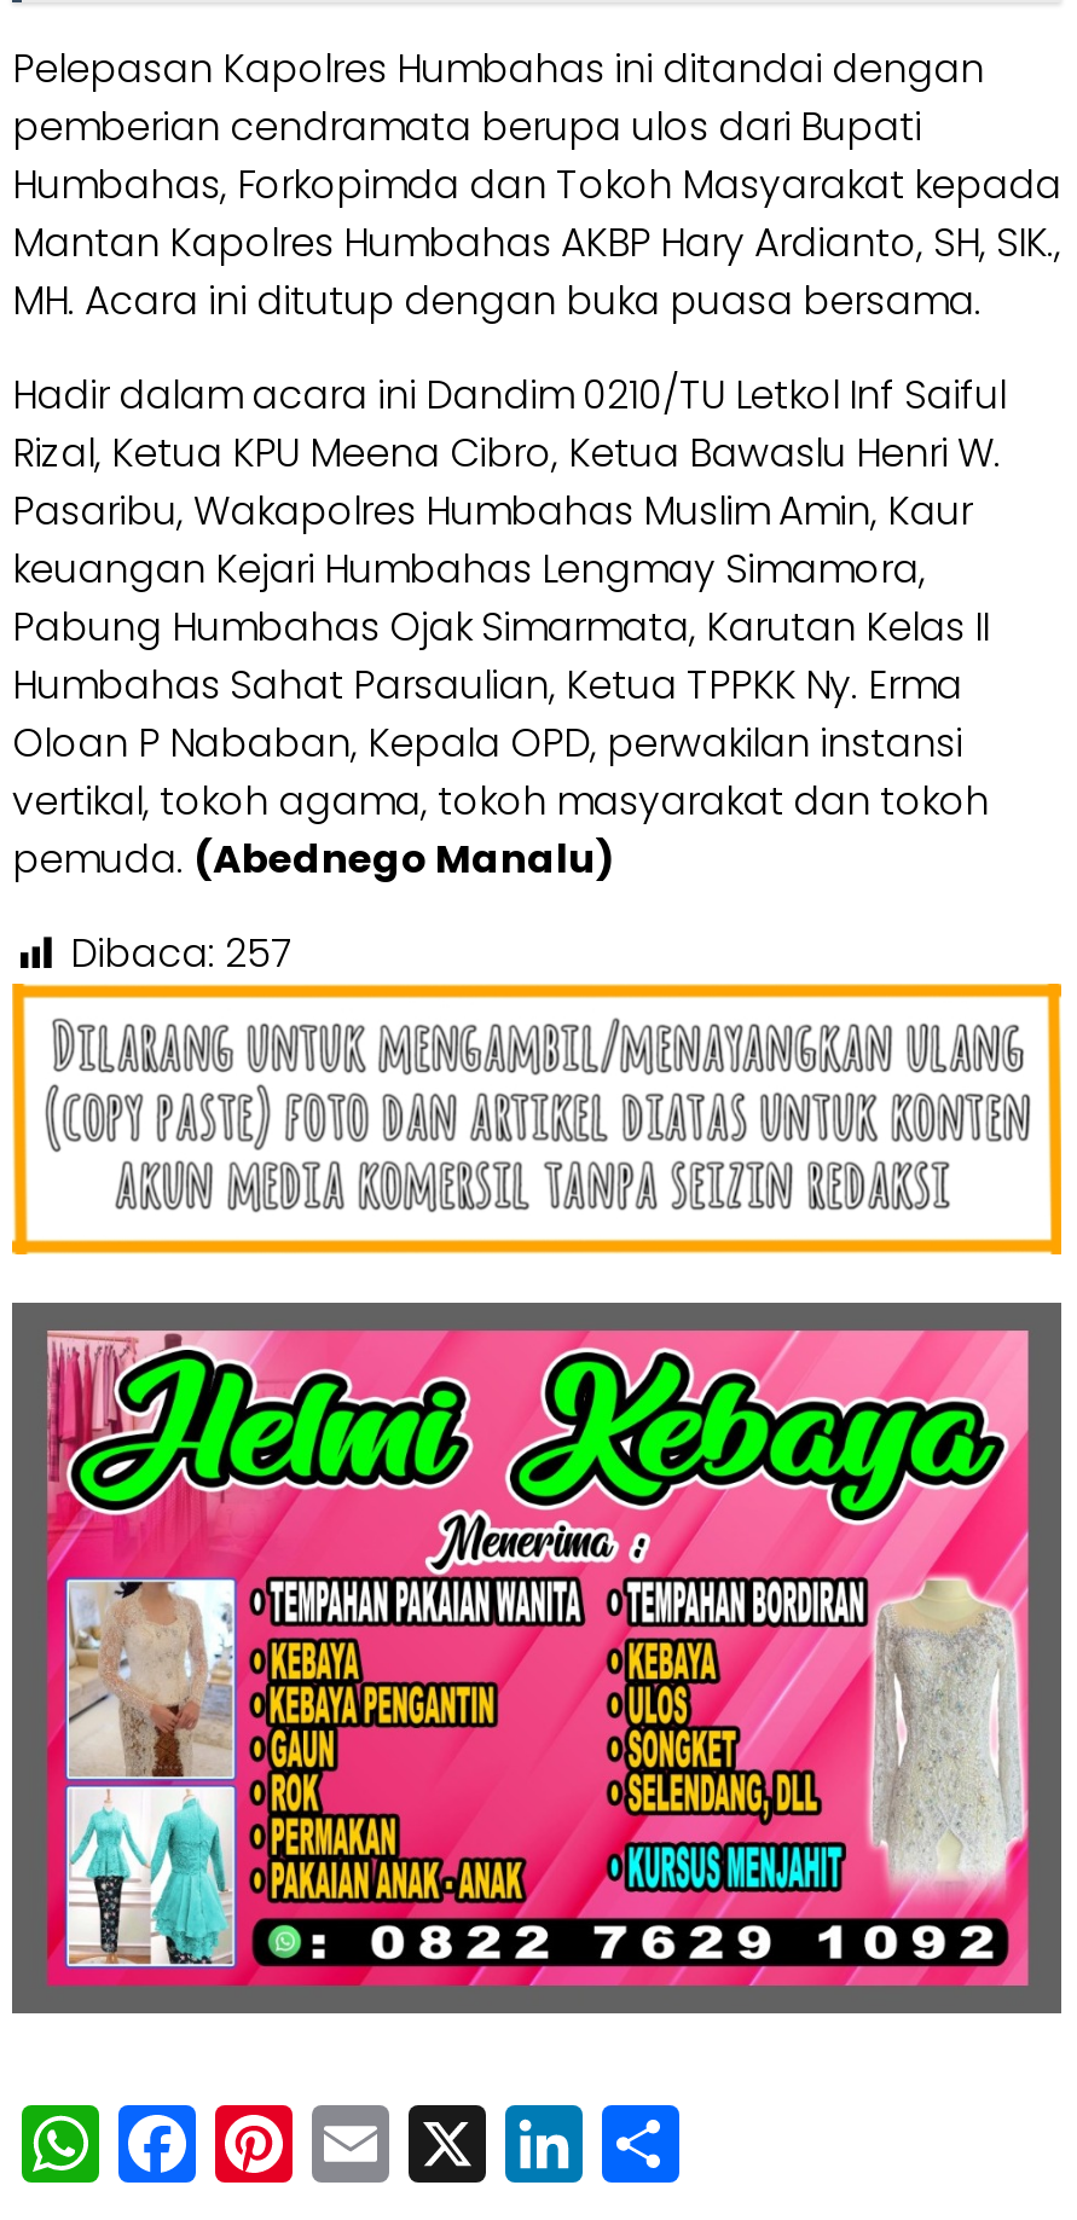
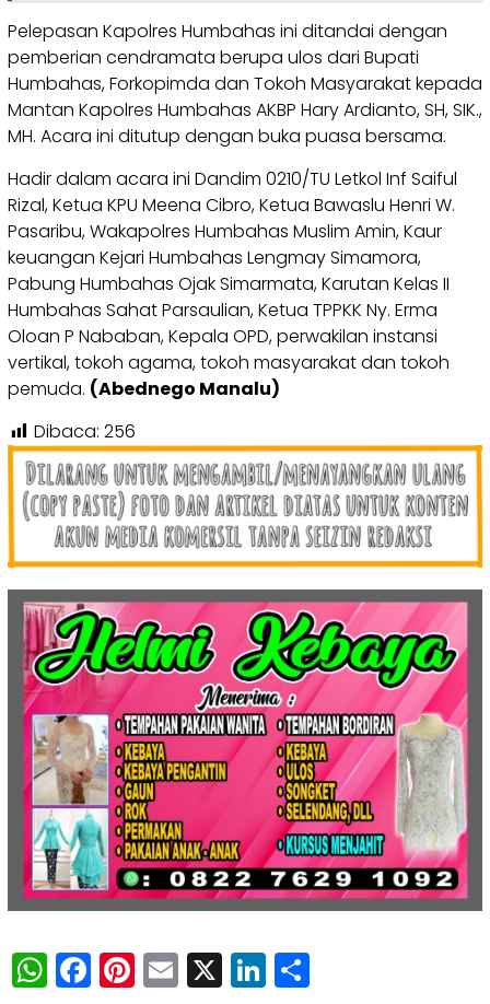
- Dibaca: 257
+ Dibaca: 256
